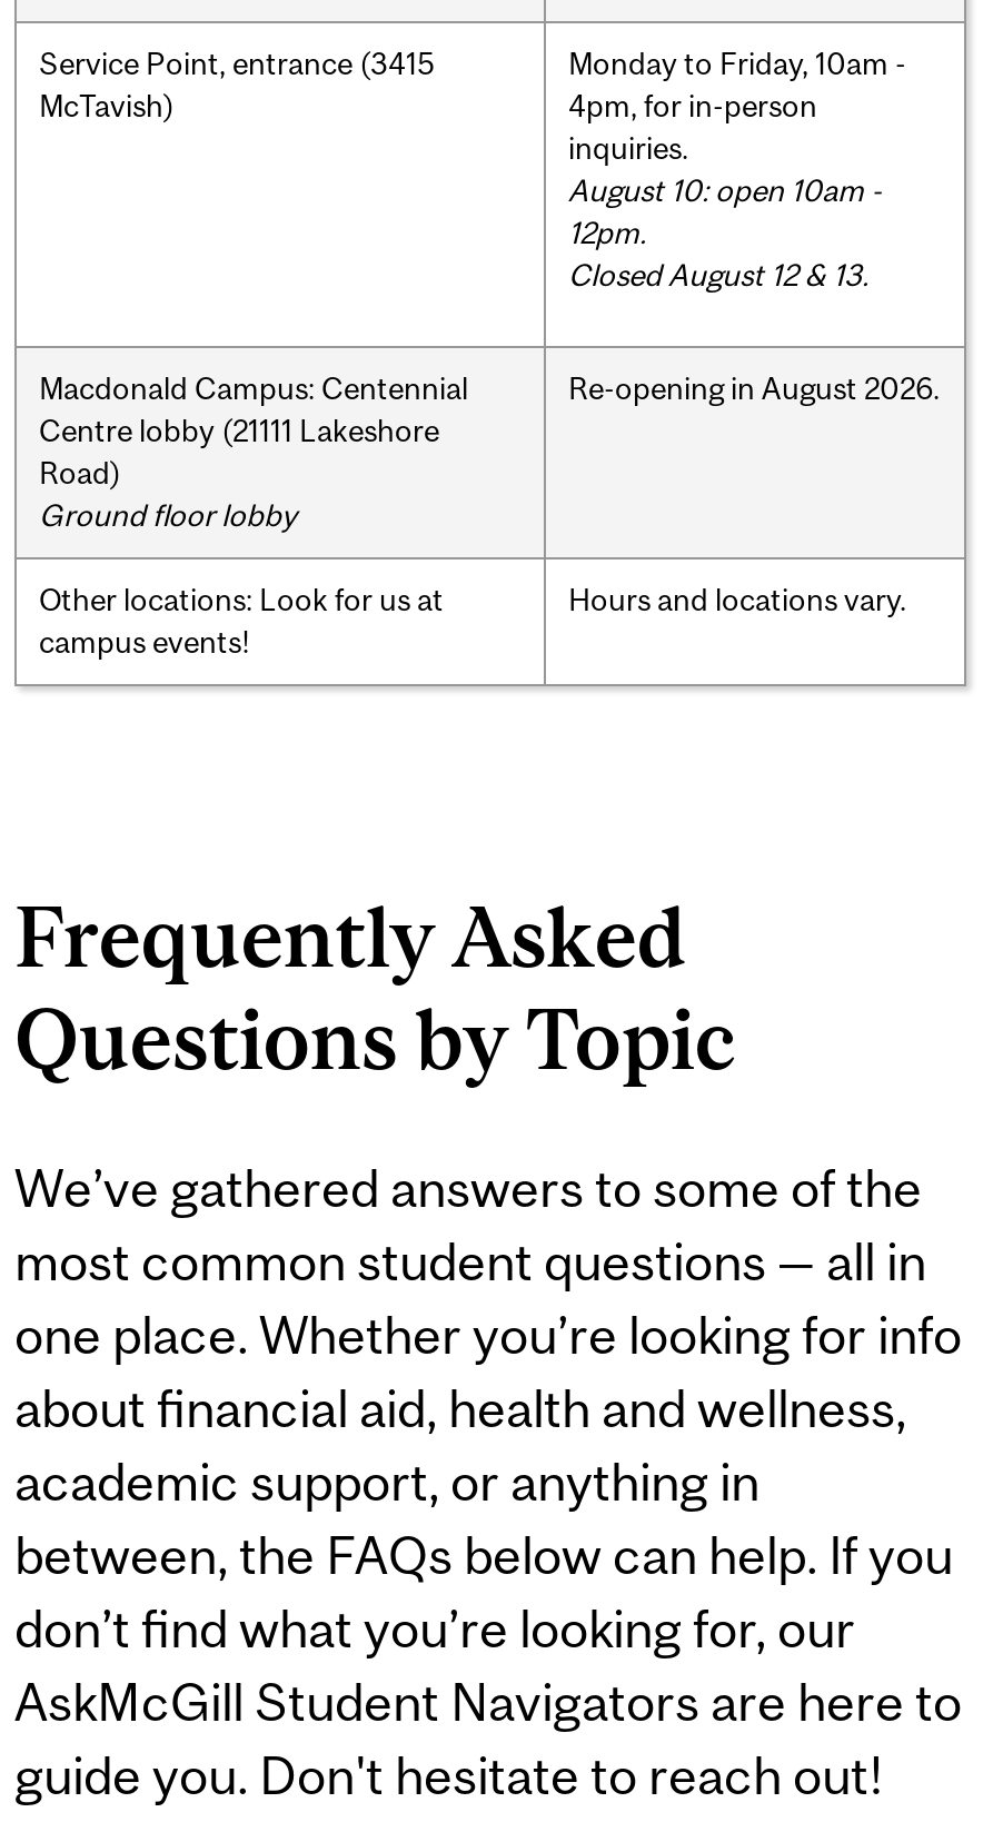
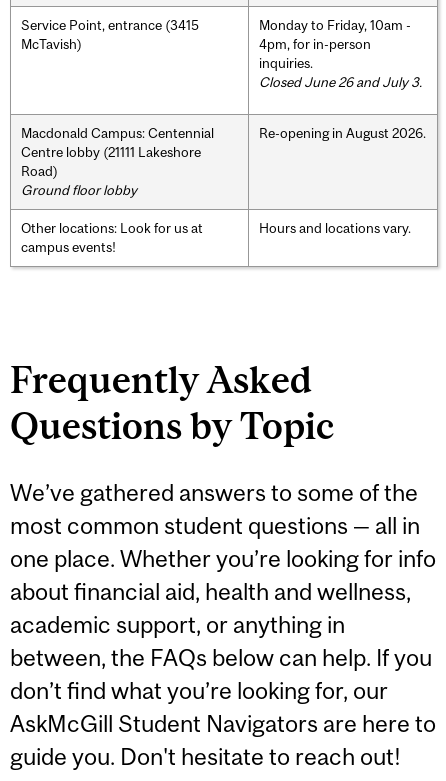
- August 10: open 10am -
- 12pm.
- Closed August 12 & 13.
+ Closed June 26 and July 3.
